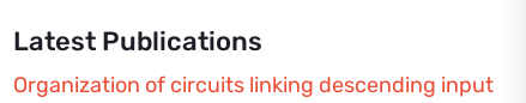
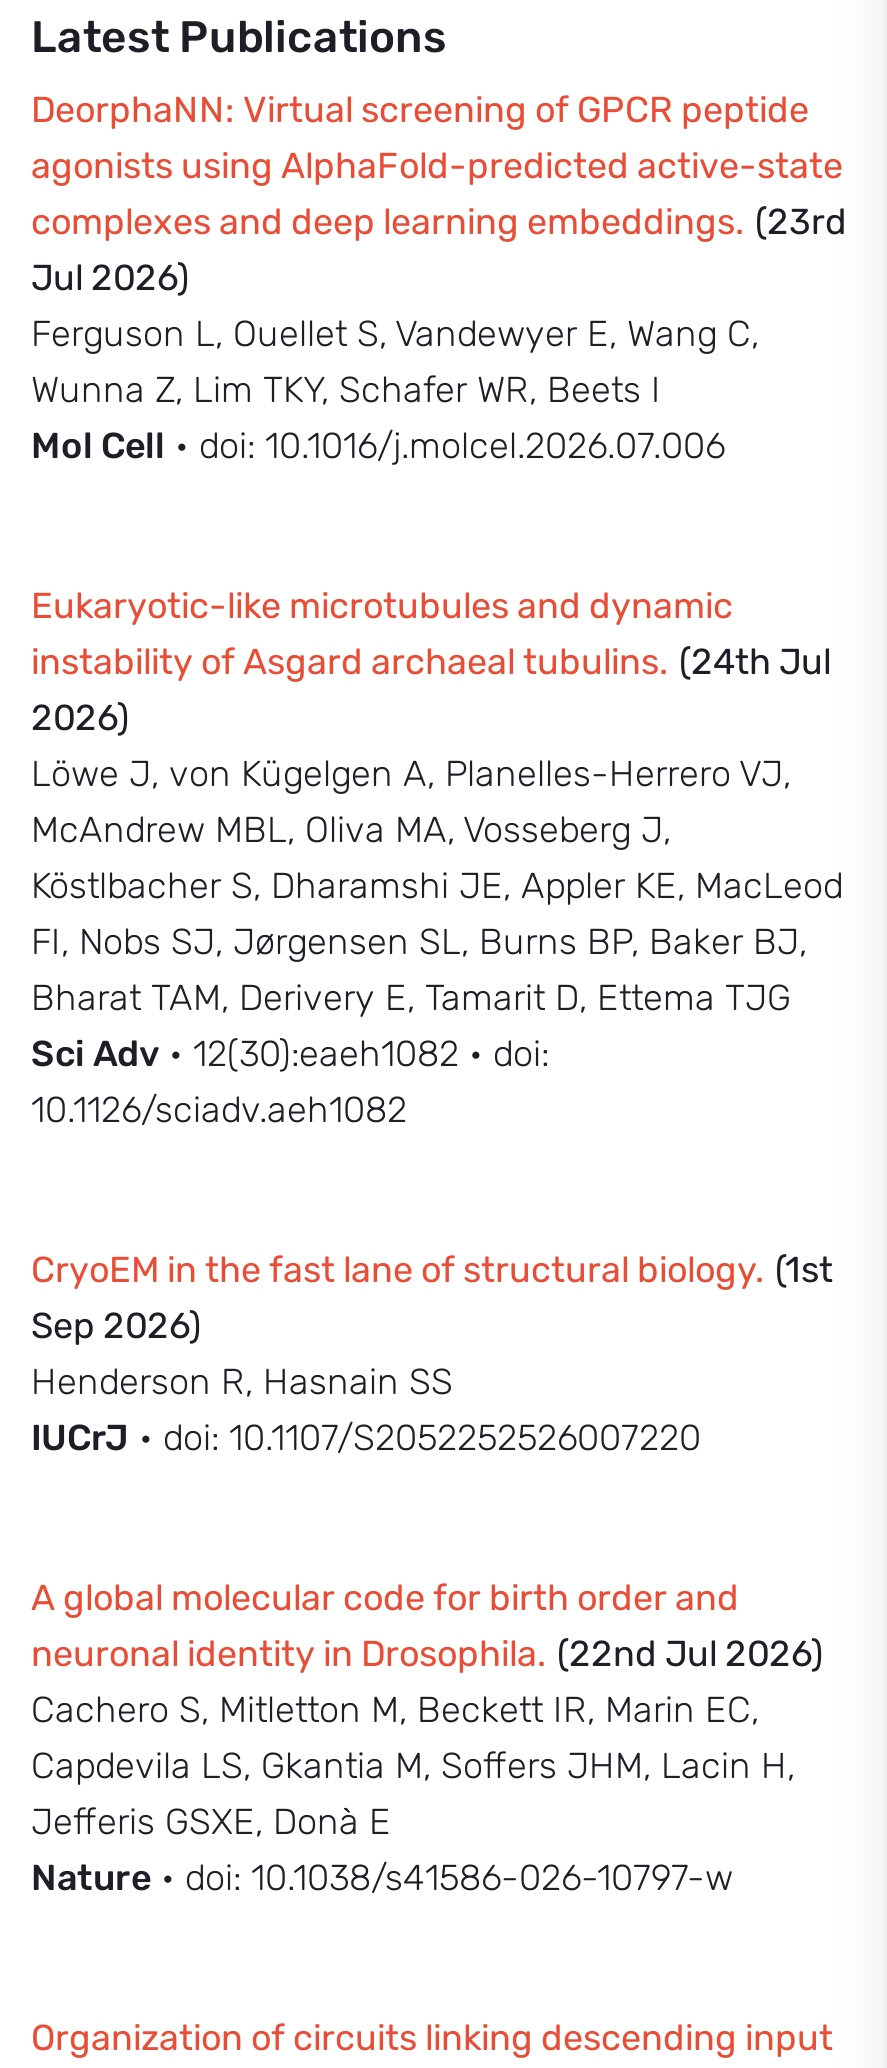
+ DeorphaNN: Virtual screening of GPCR peptide
+ agonists using AlphaFold-predicted active-state
+ complexes and deep learning embeddings. (23rd
+ Jul 2026)
+ Ferguson L, Ouellet S, Vandewyer E, Wang C,
+ Wunna Z, Lim TKY, Schafer WR, Beets I
+ Mol Cell • doi: 10.1016/j.molcel.2026.07.006

+ Eukaryotic-like microtubules and dynamic
+ instability of Asgard archaeal tubulins. (24th Jul
+ 2026)
+ Löwe J, von Kügelgen A, Planelles-Herrero VJ,
+ McAndrew MBL, Oliva MA, Vosseberg J,
+ Köstlbacher S, Dharamshi JE, Appler KE, MacLeod
+ FI, Nobs SJ, Jørgensen SL, Burns BP, Baker BJ,
+ Bharat TAM, Derivery E, Tamarit D, Ettema TJG
+ Sci Adv • 12(30):eaeh1082 • doi:
+ 10.1126/sciadv.aeh1082

+ CryoEM in the fast lane of structural biology. (1st
+ Sep 2026)
+ Henderson R, Hasnain SS
+ IUCrJ • doi: 10.1107/S2052252526007220

+ A global molecular code for birth order and
+ neuronal identity in Drosophila. (22nd Jul 2026)
+ Cachero S, Mitletton M, Beckett IR, Marin EC,
+ Capdevila LS, Gkantia M, Soffers JHM, Lacin H,
+ Jefferis GSXE, Donà E
+ Nature • doi: 10.1038/s41586-026-10797-w
